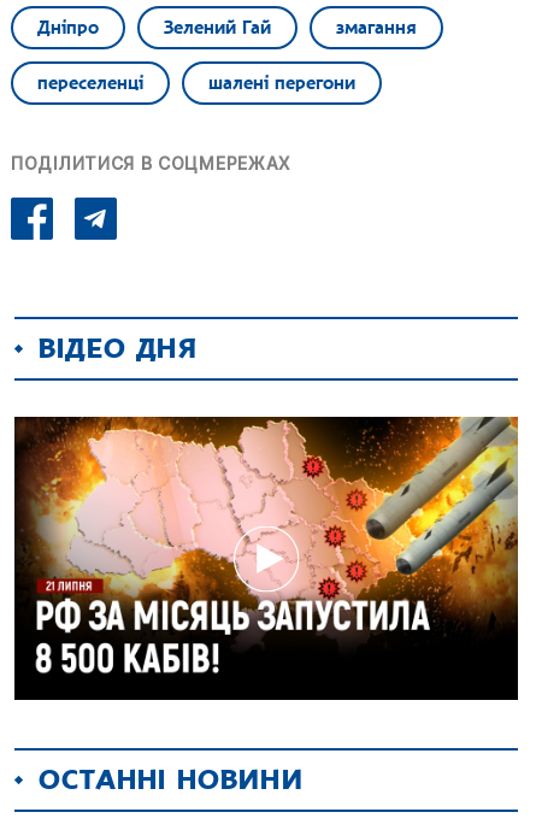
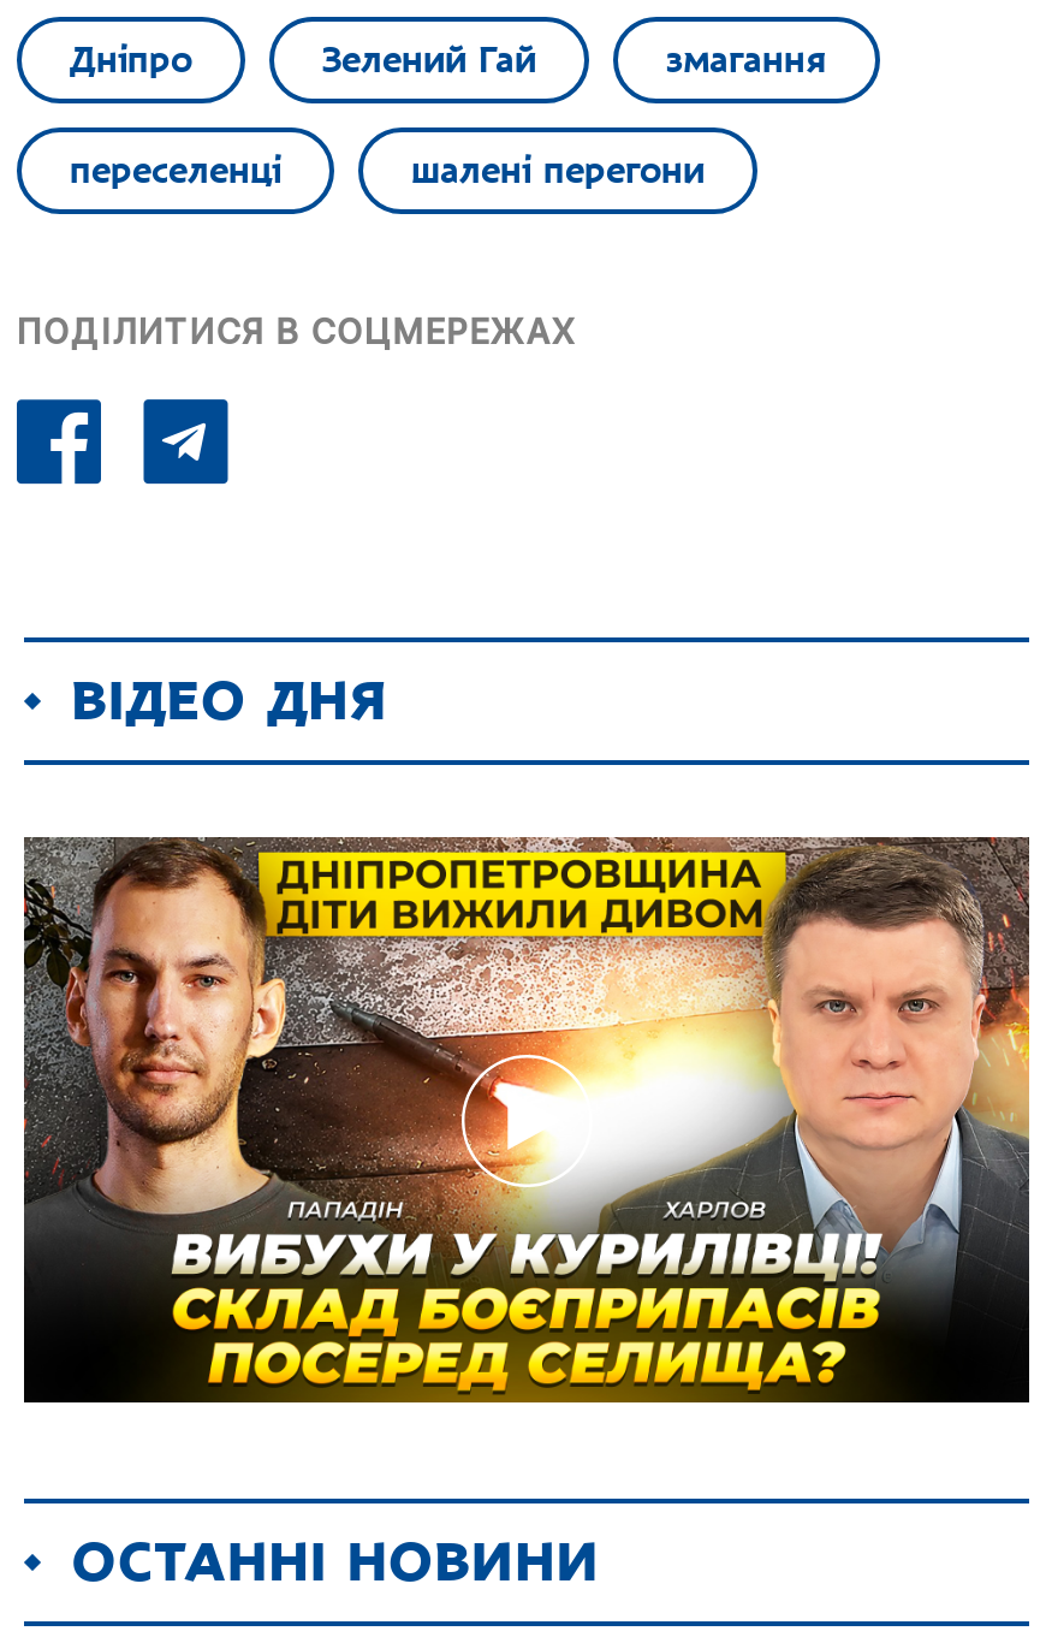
- [image]
+ [image]
